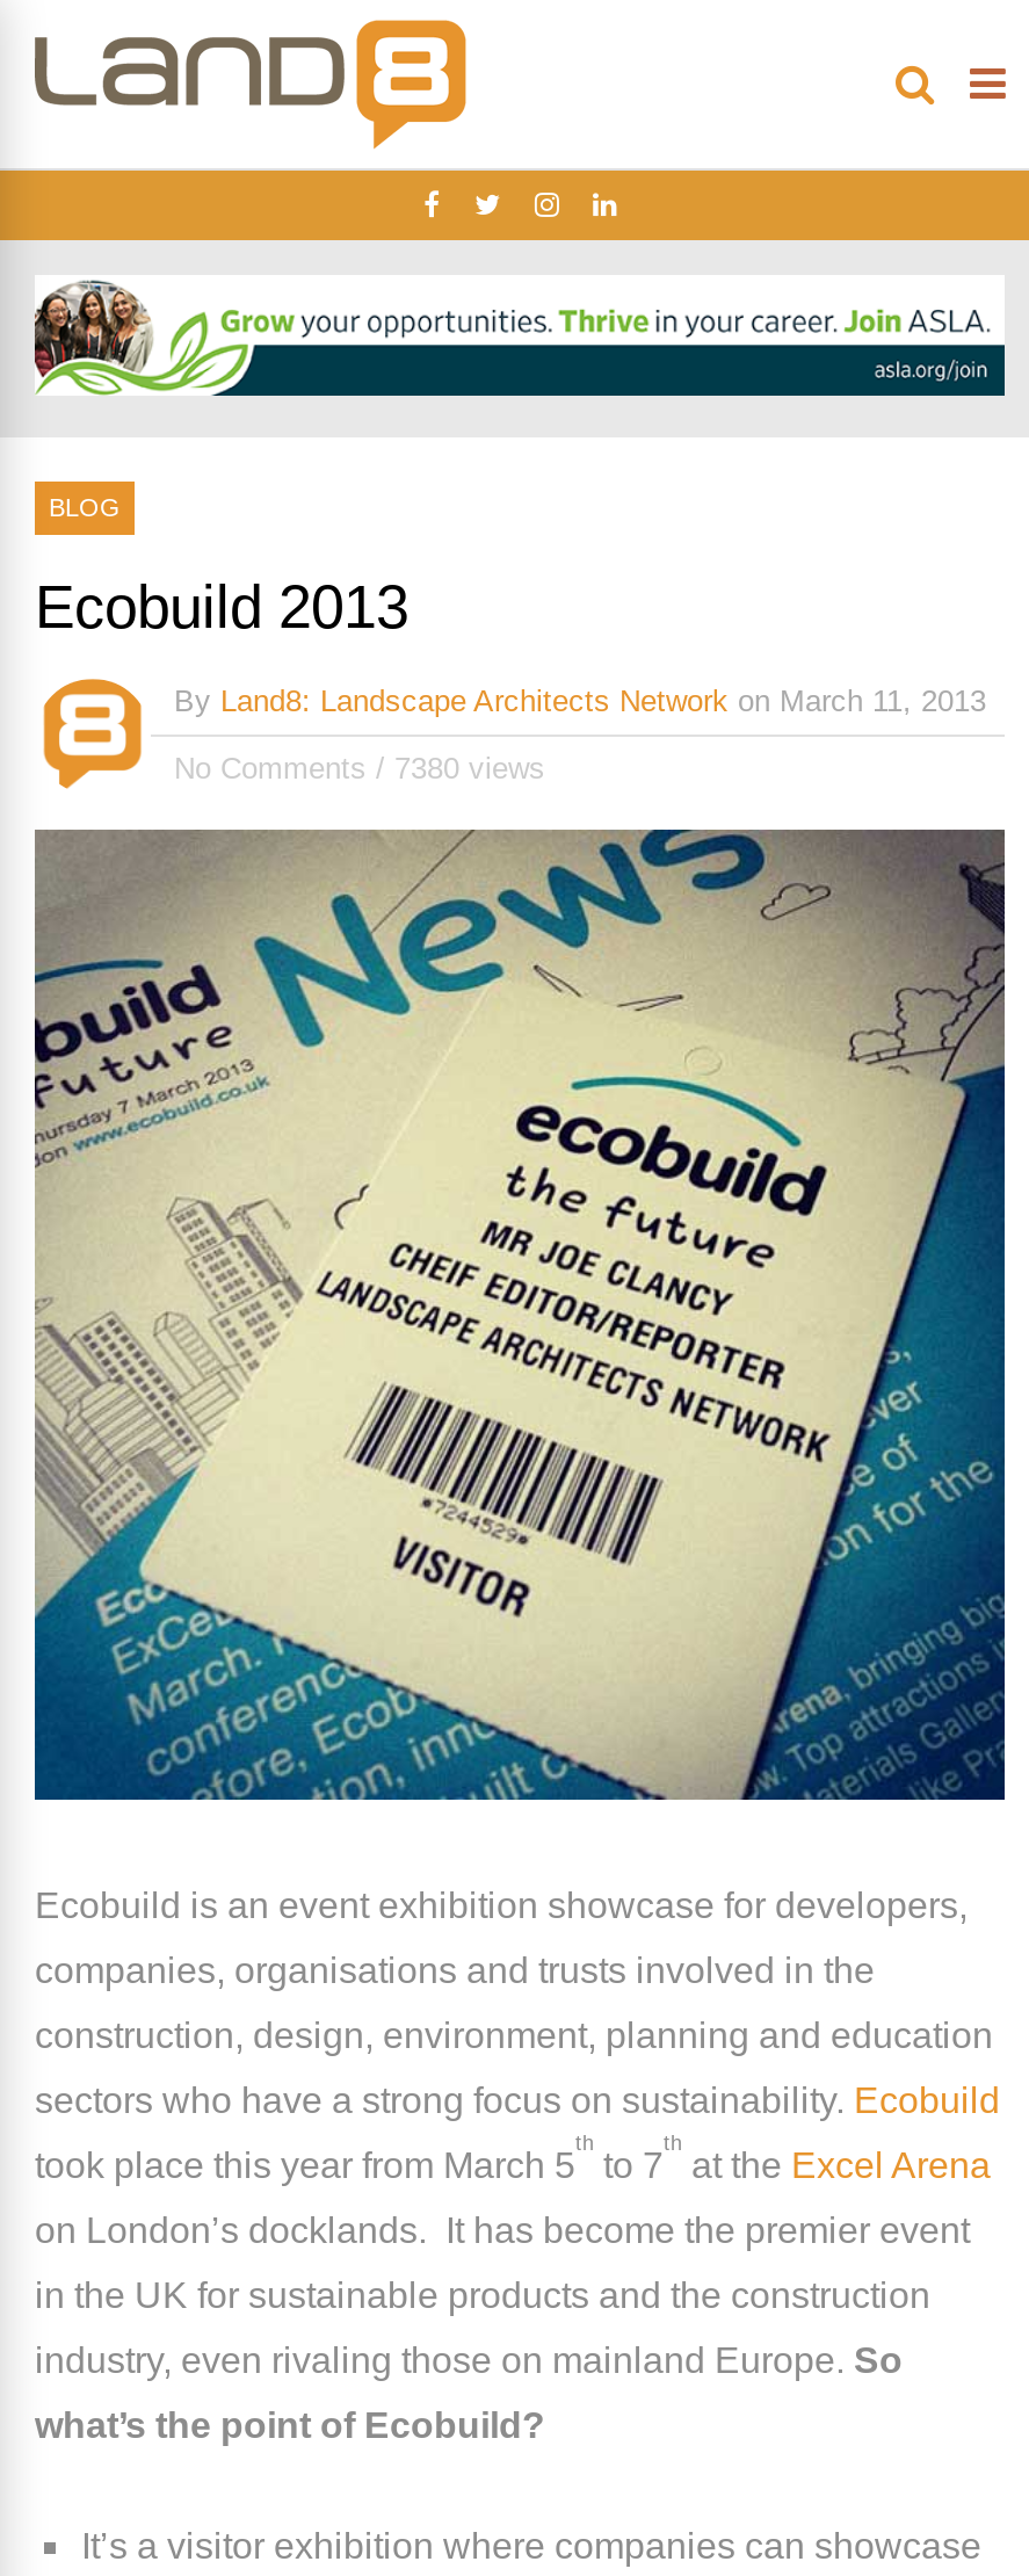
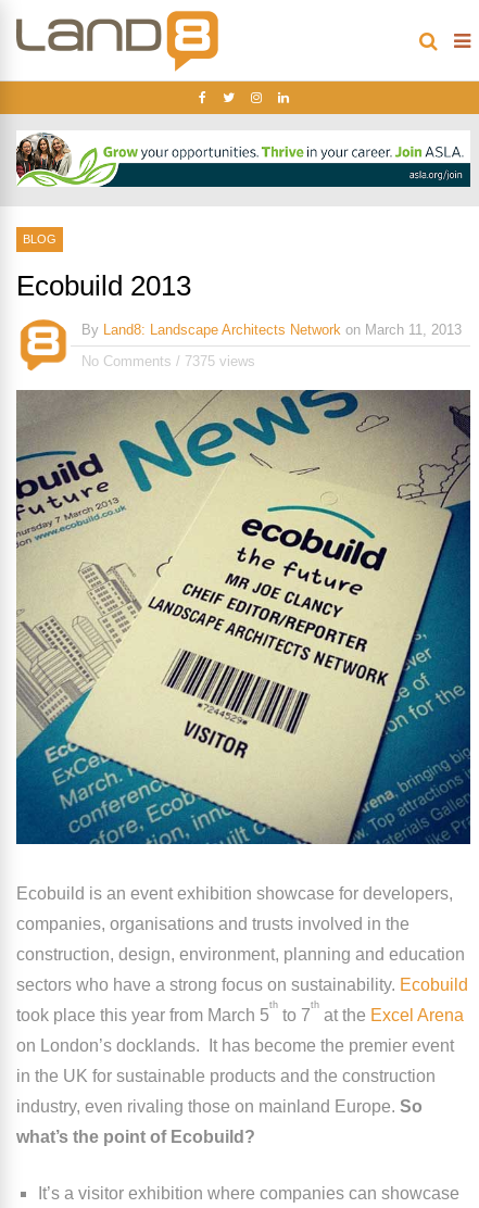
- No Comments / 7380 views
+ No Comments / 7375 views
